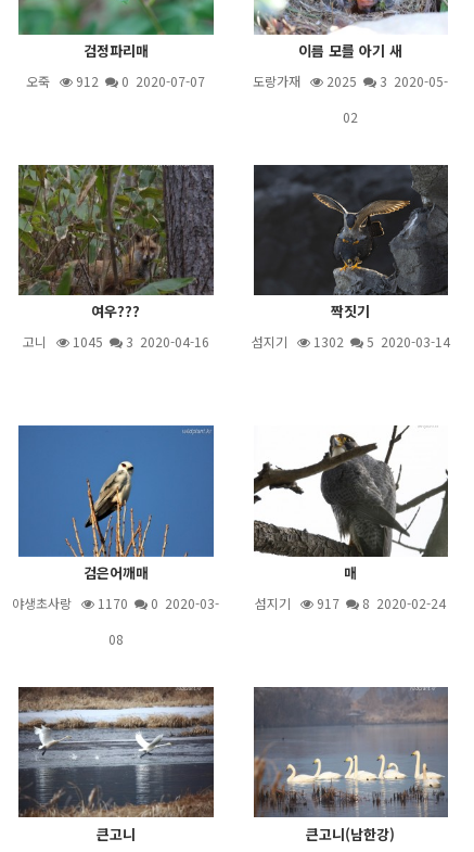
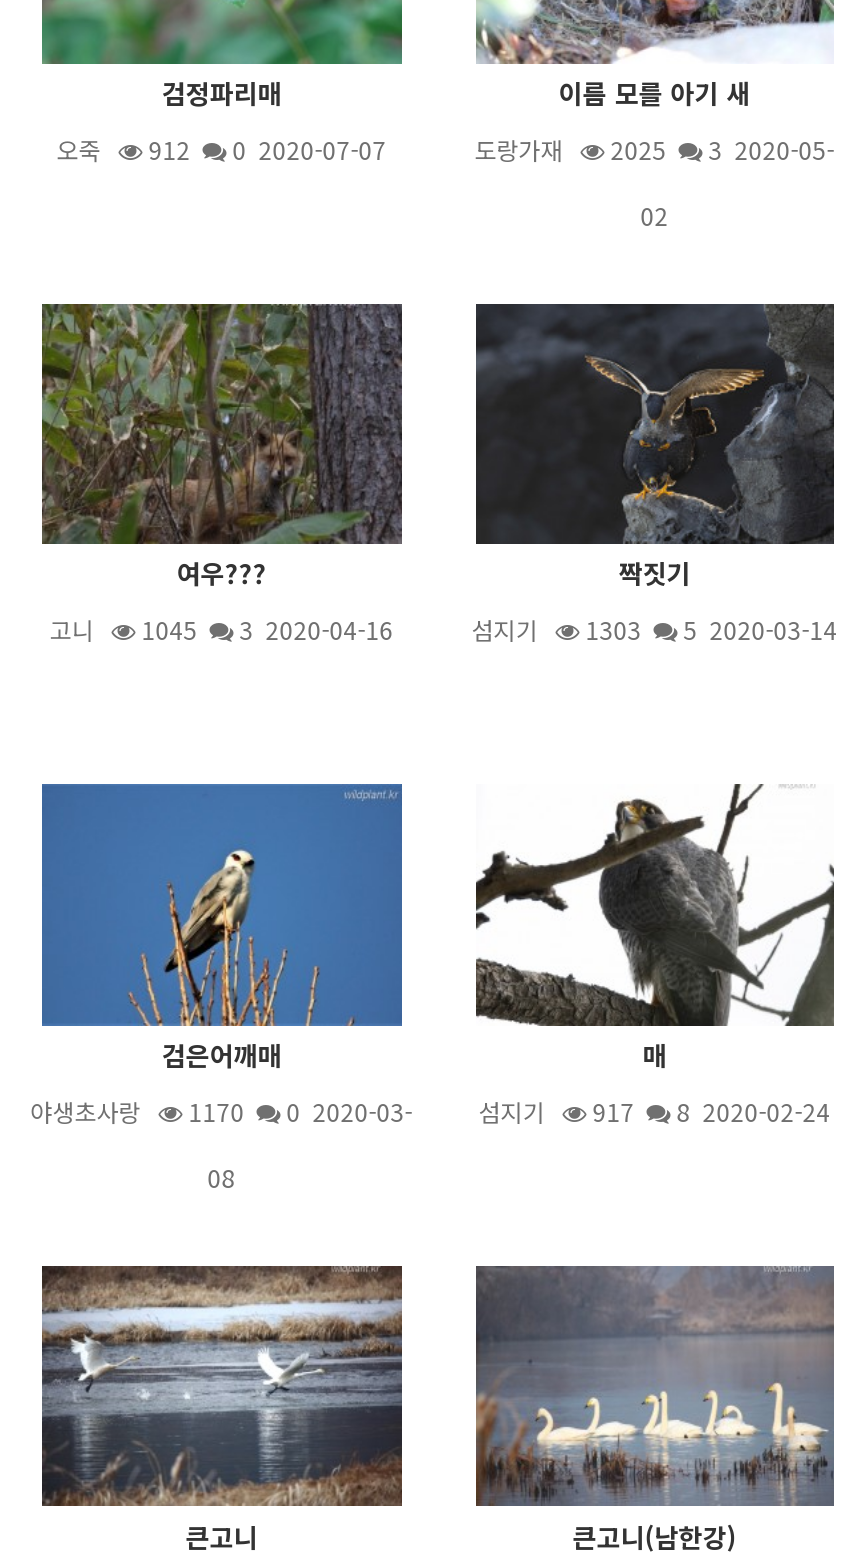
- 섬지기 1302 5 2020-03-14
+ 섬지기 1303 5 2020-03-14
